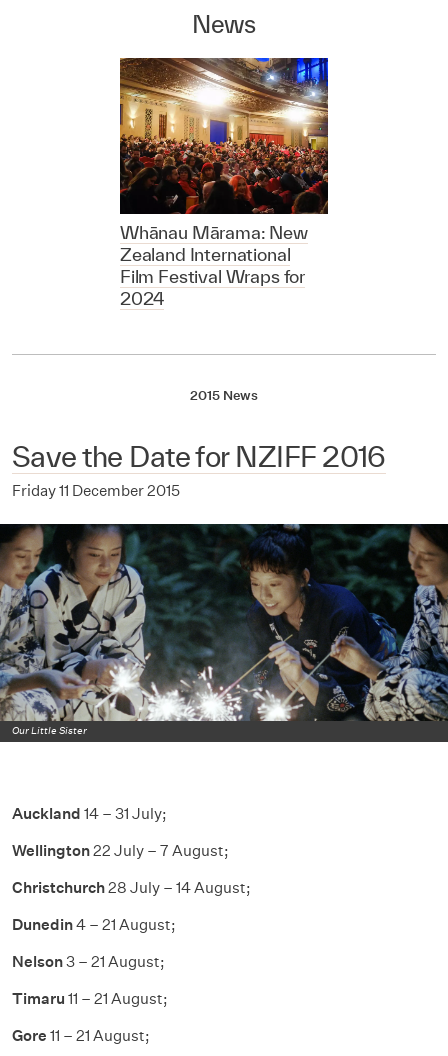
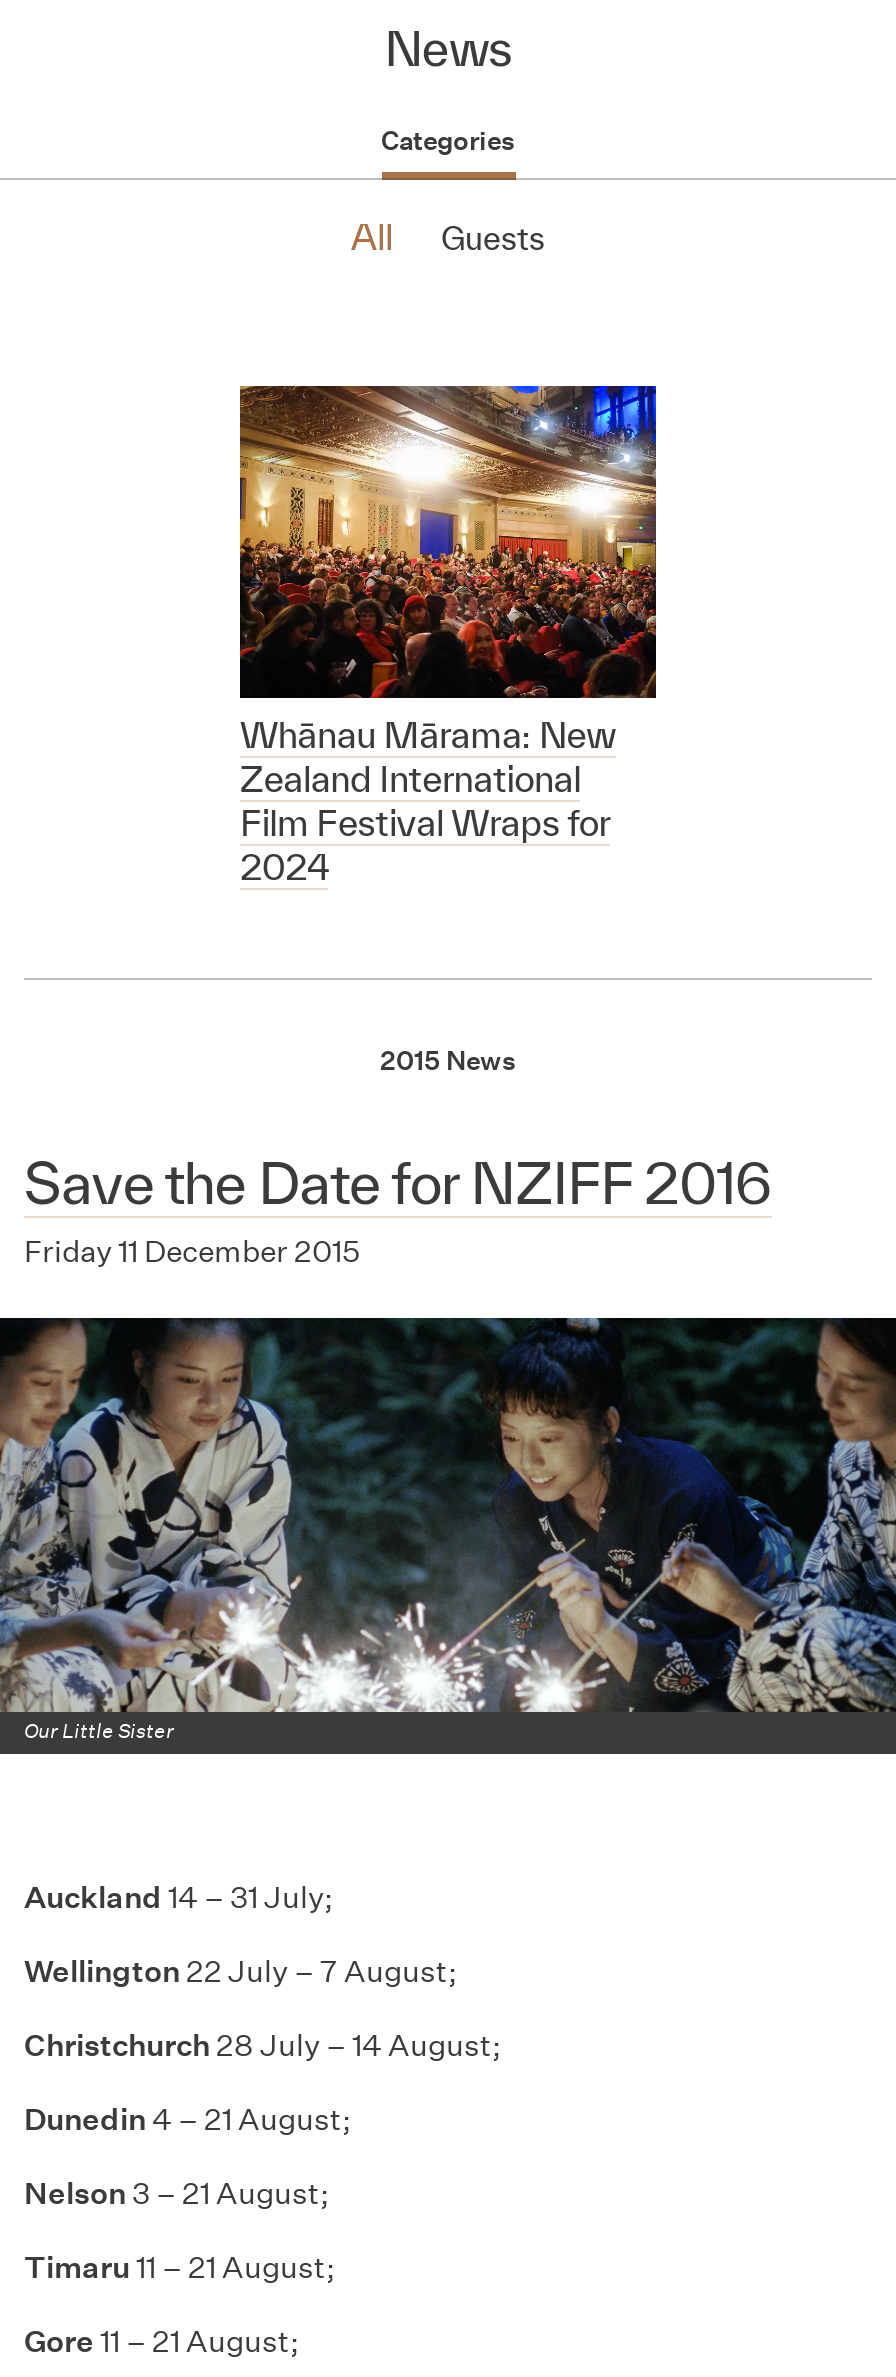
+ Categories
+ All
+ Guests
